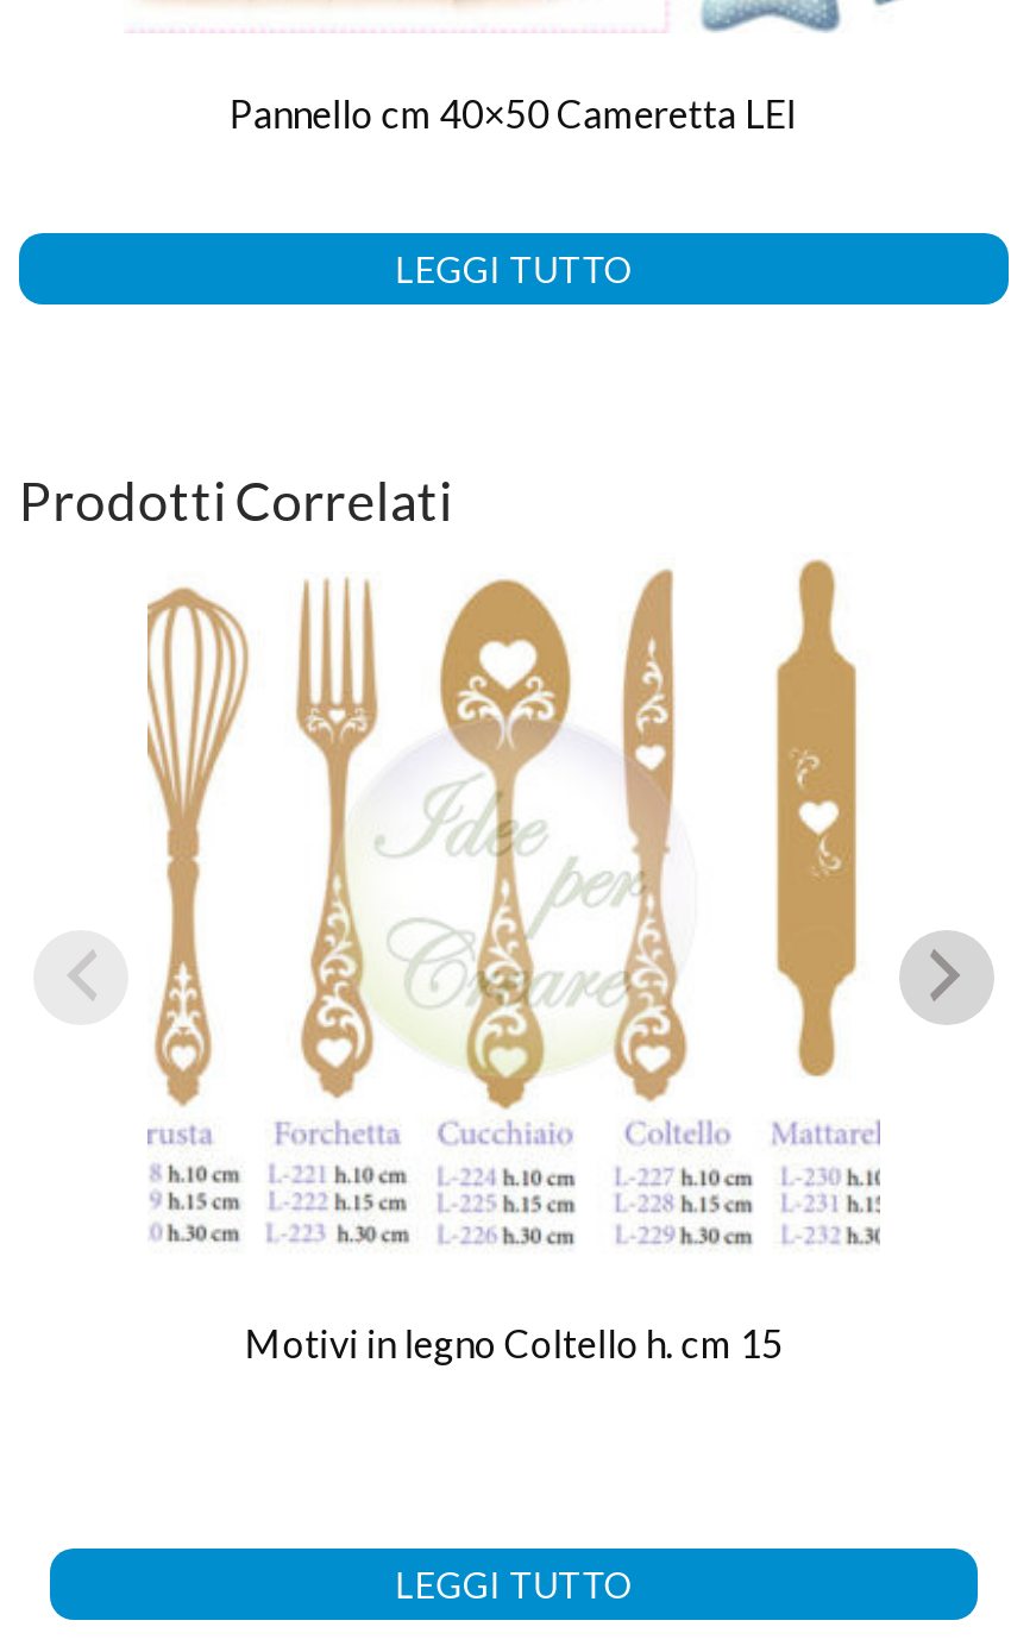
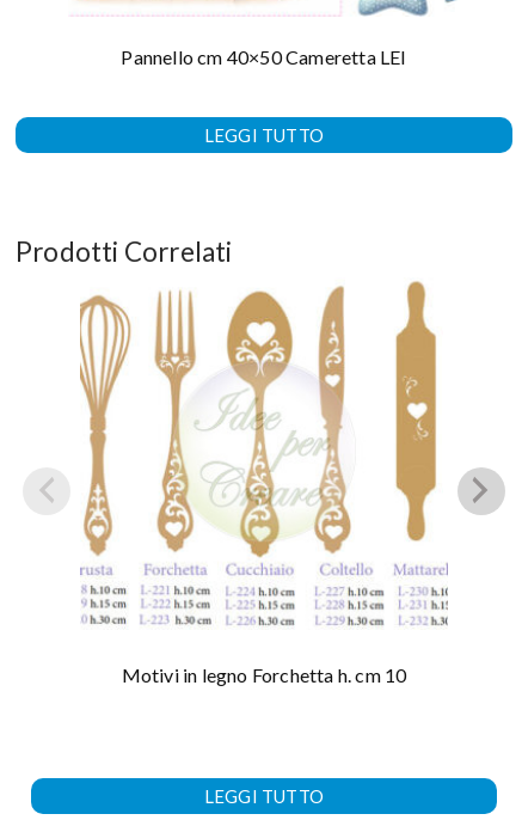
- Motivi in legno Coltello h. cm 15
+ Motivi in legno Forchetta h. cm 10
